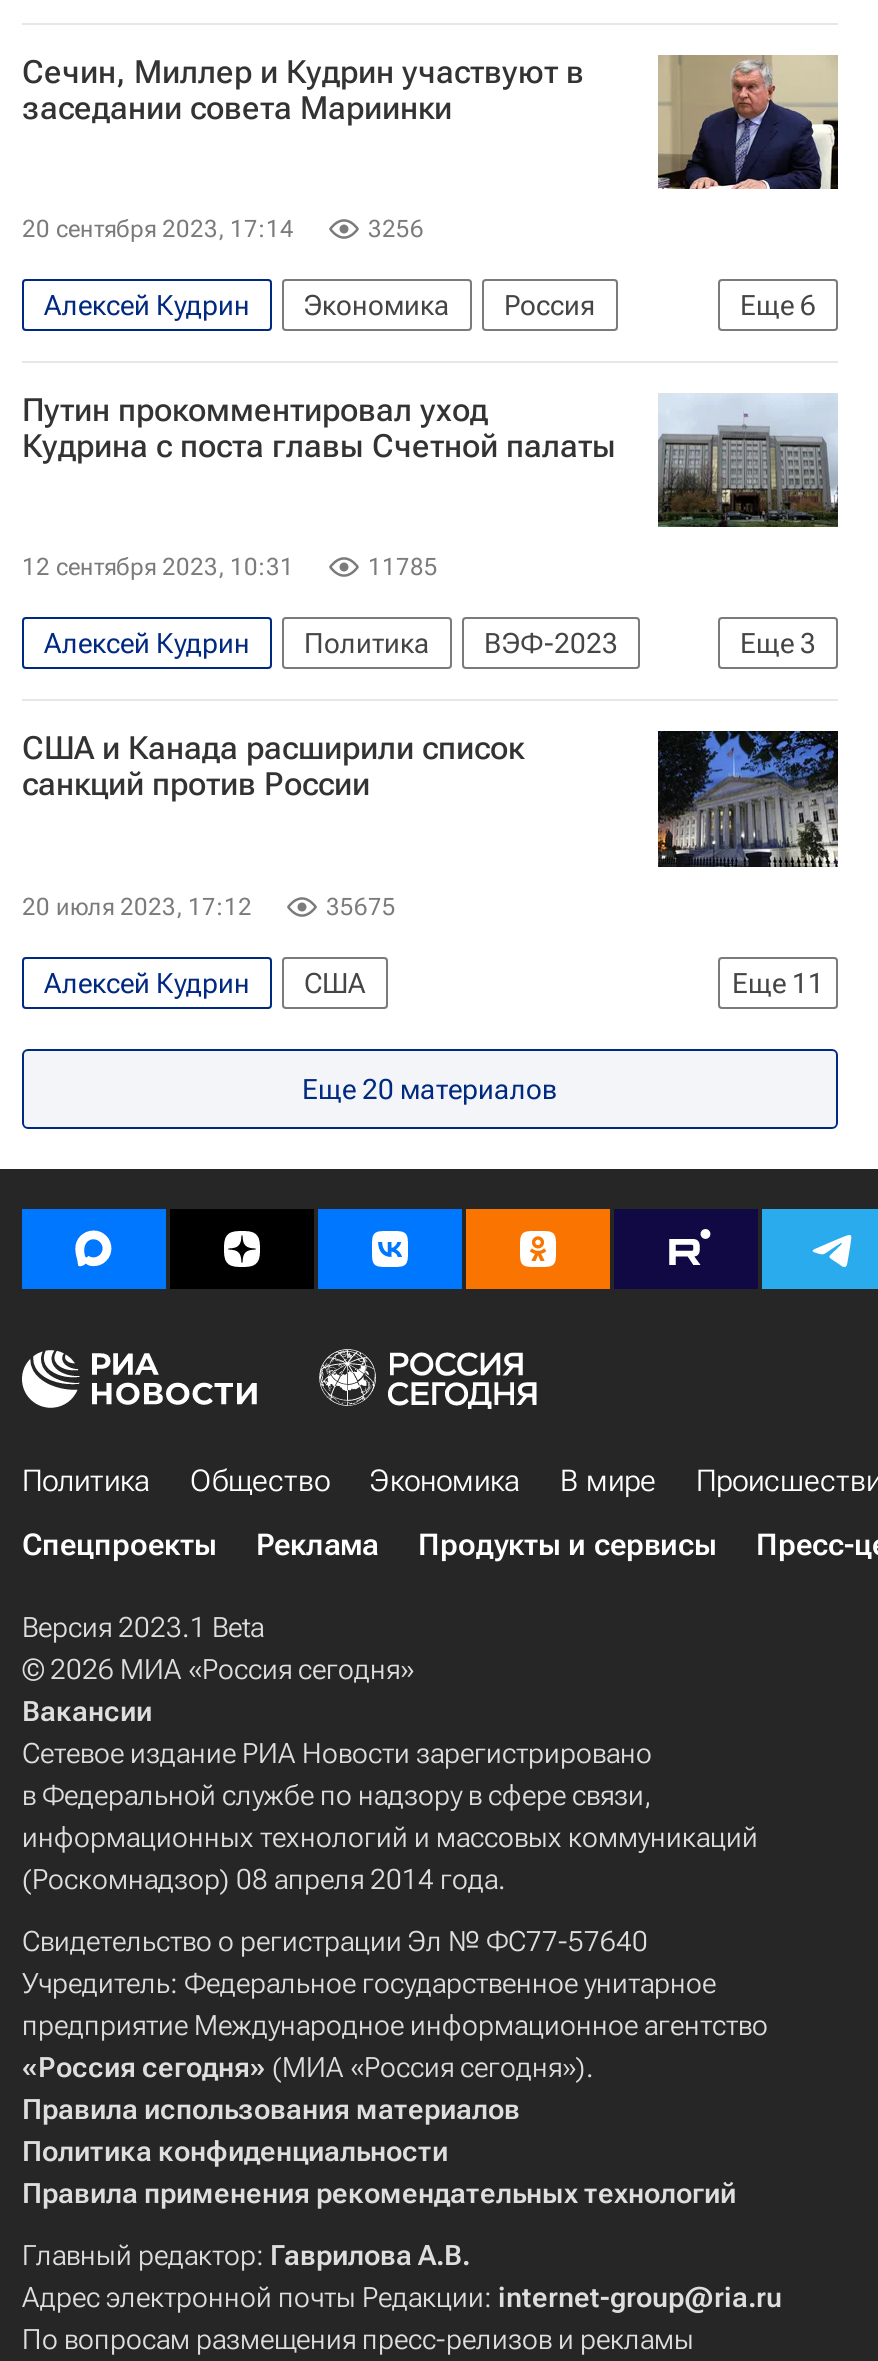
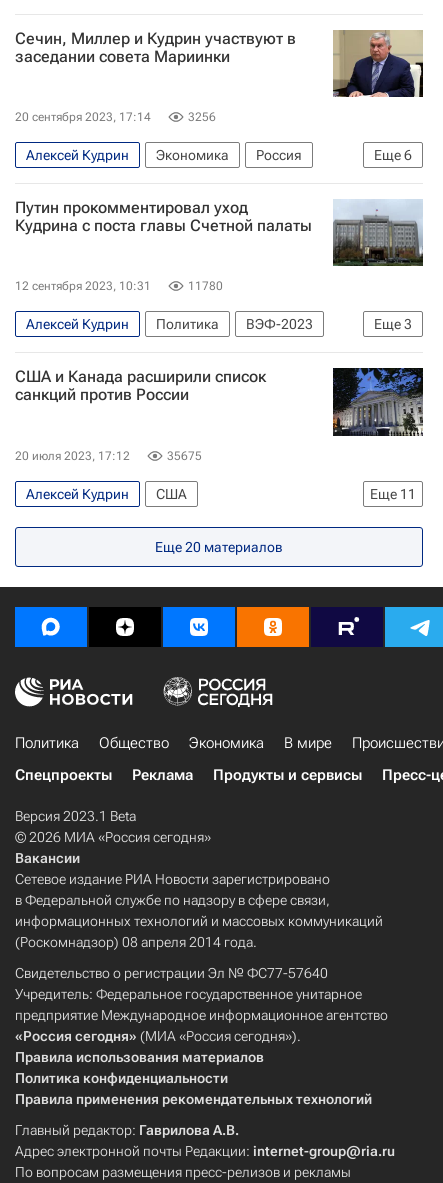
- 11785
+ 11780
